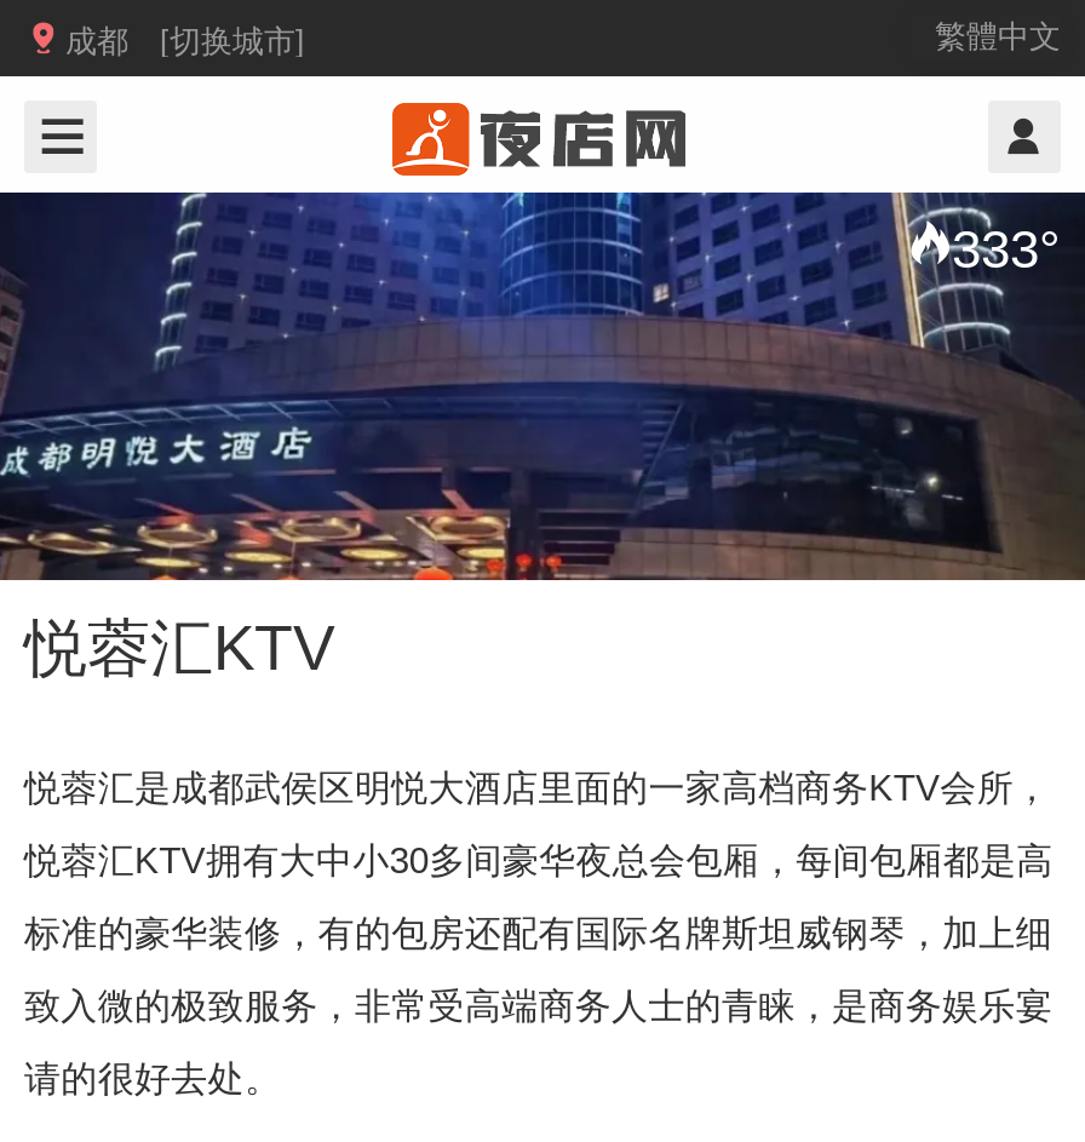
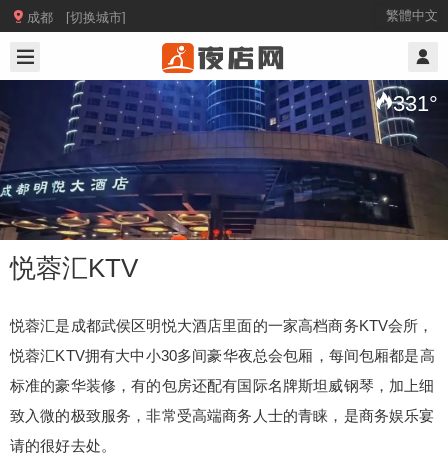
- 333°
+ 331°
